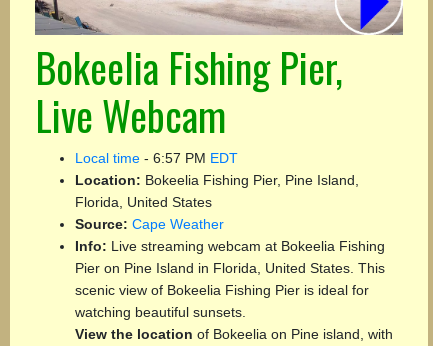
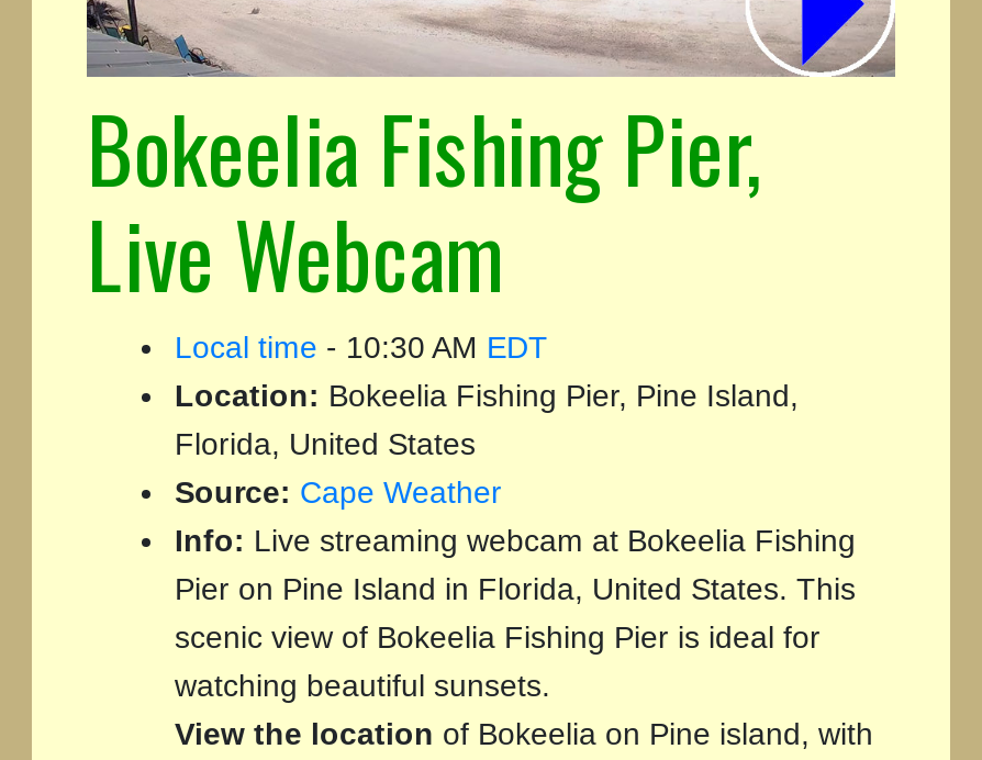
- Local time - 6:57 PM EDT
+ Local time - 10:30 AM EDT
